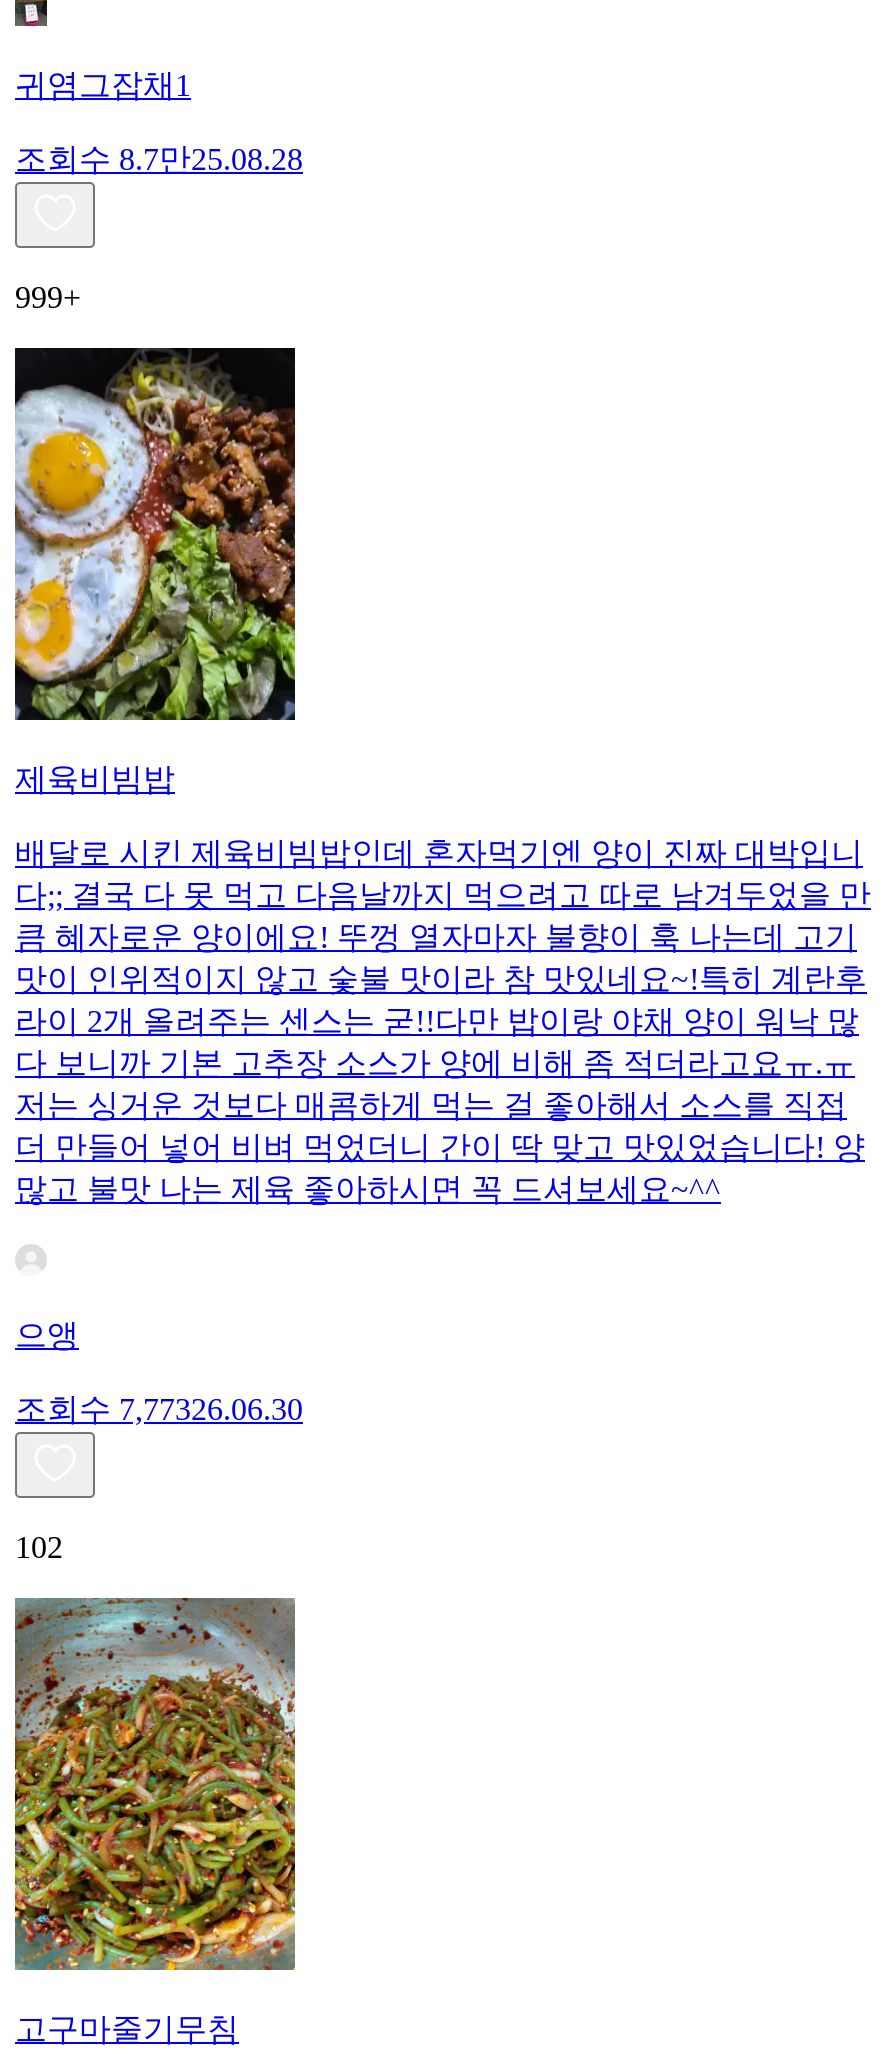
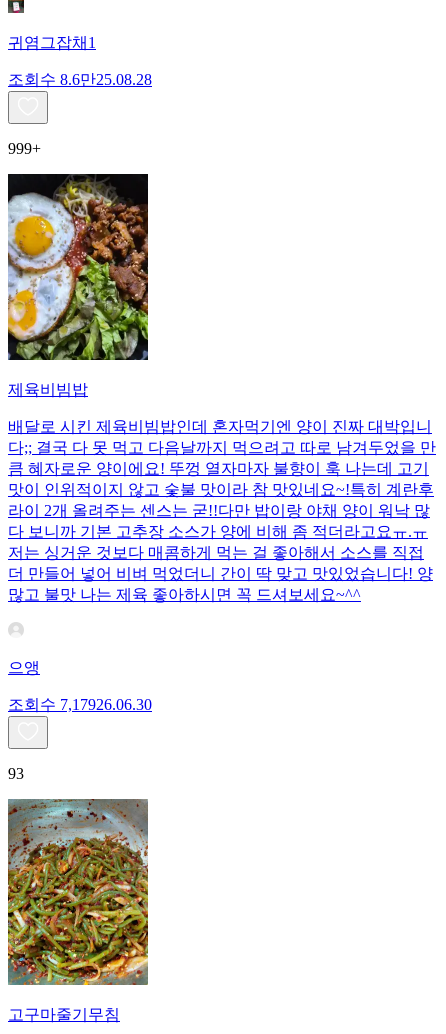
- 조회수 8.7만 25.08.28
+ 조회수 8.6만 25.08.28

- 조회수 7,77326.06.30
+ 조회수 7,17926.06.30

- 102
+ 93
